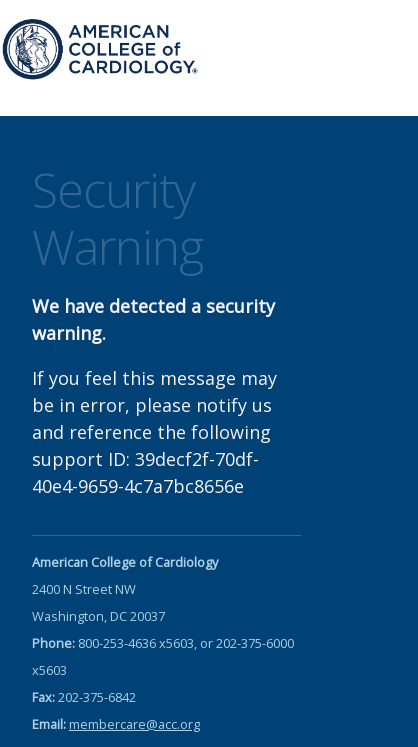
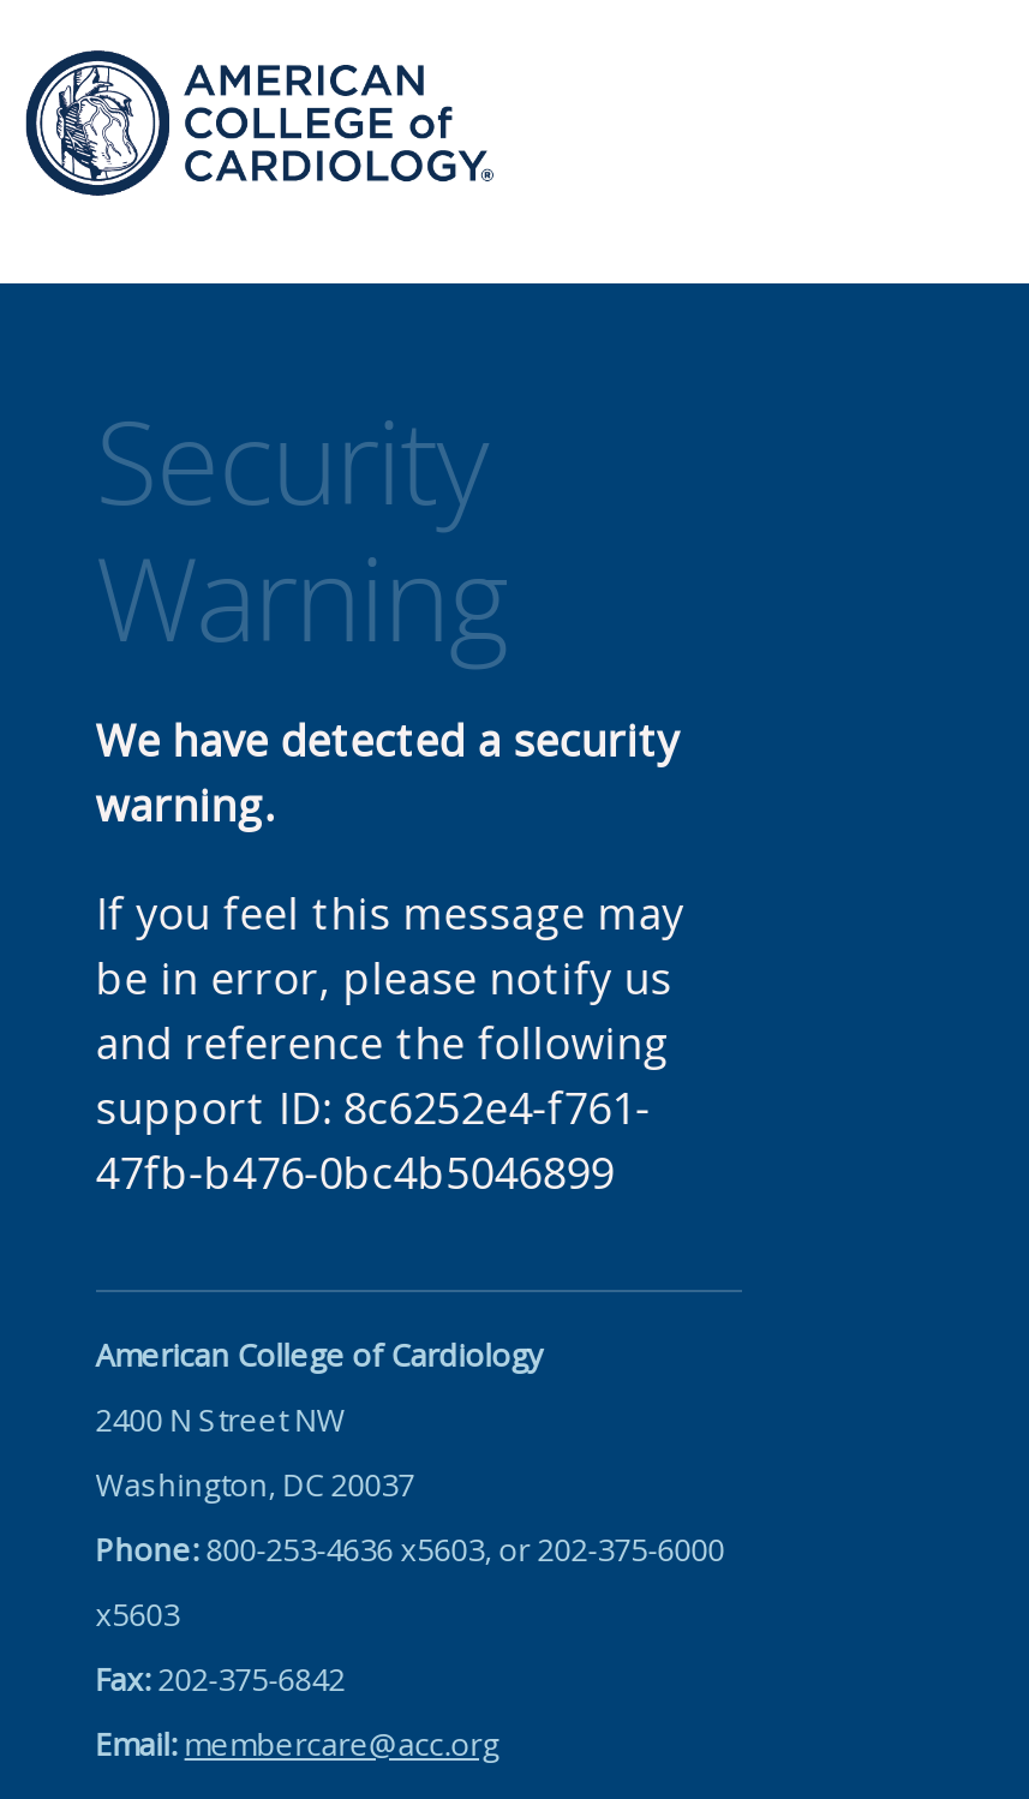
- support ID: 39decf2f-70df-
- 40e4-9659-4c7a7bc8656e
+ support ID: 8c6252e4-f761-
+ 47fb-b476-0bc4b5046899
